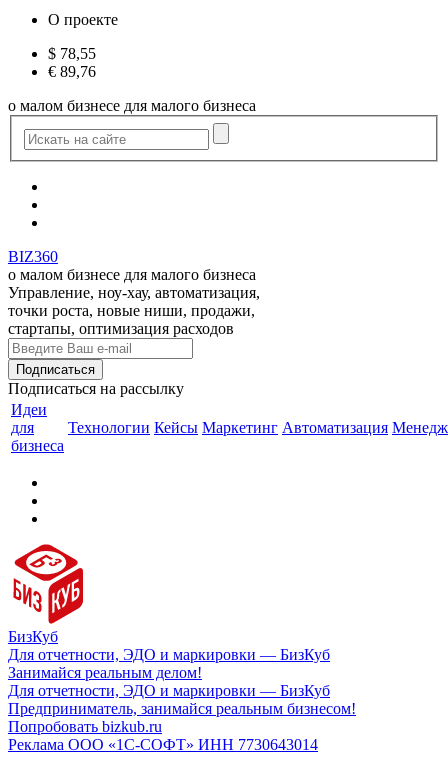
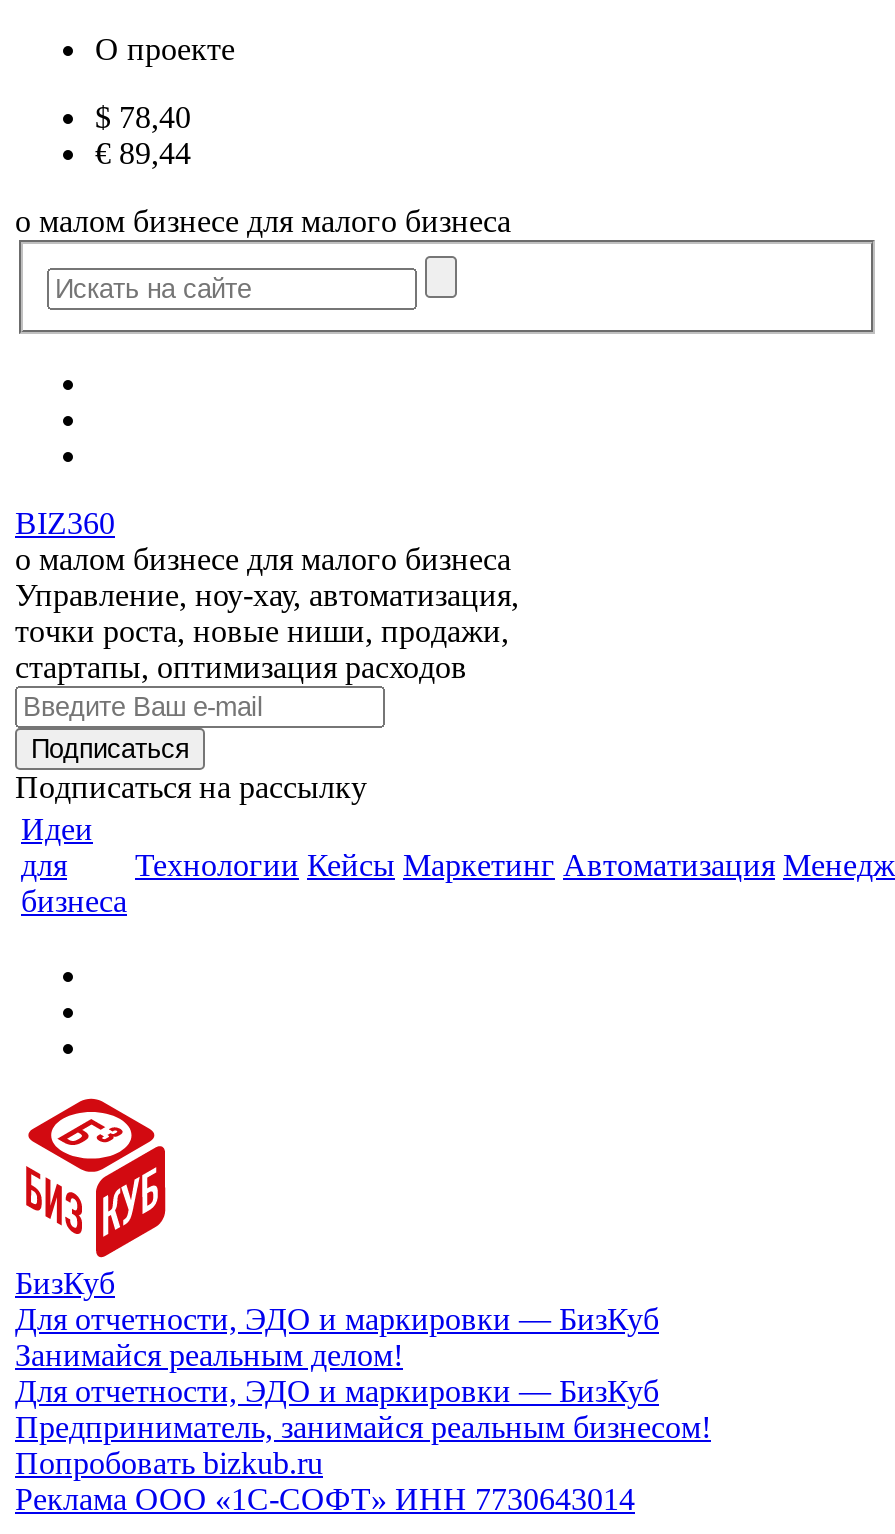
- $78,55
+ $78,40

- €89,76
+ €89,44
